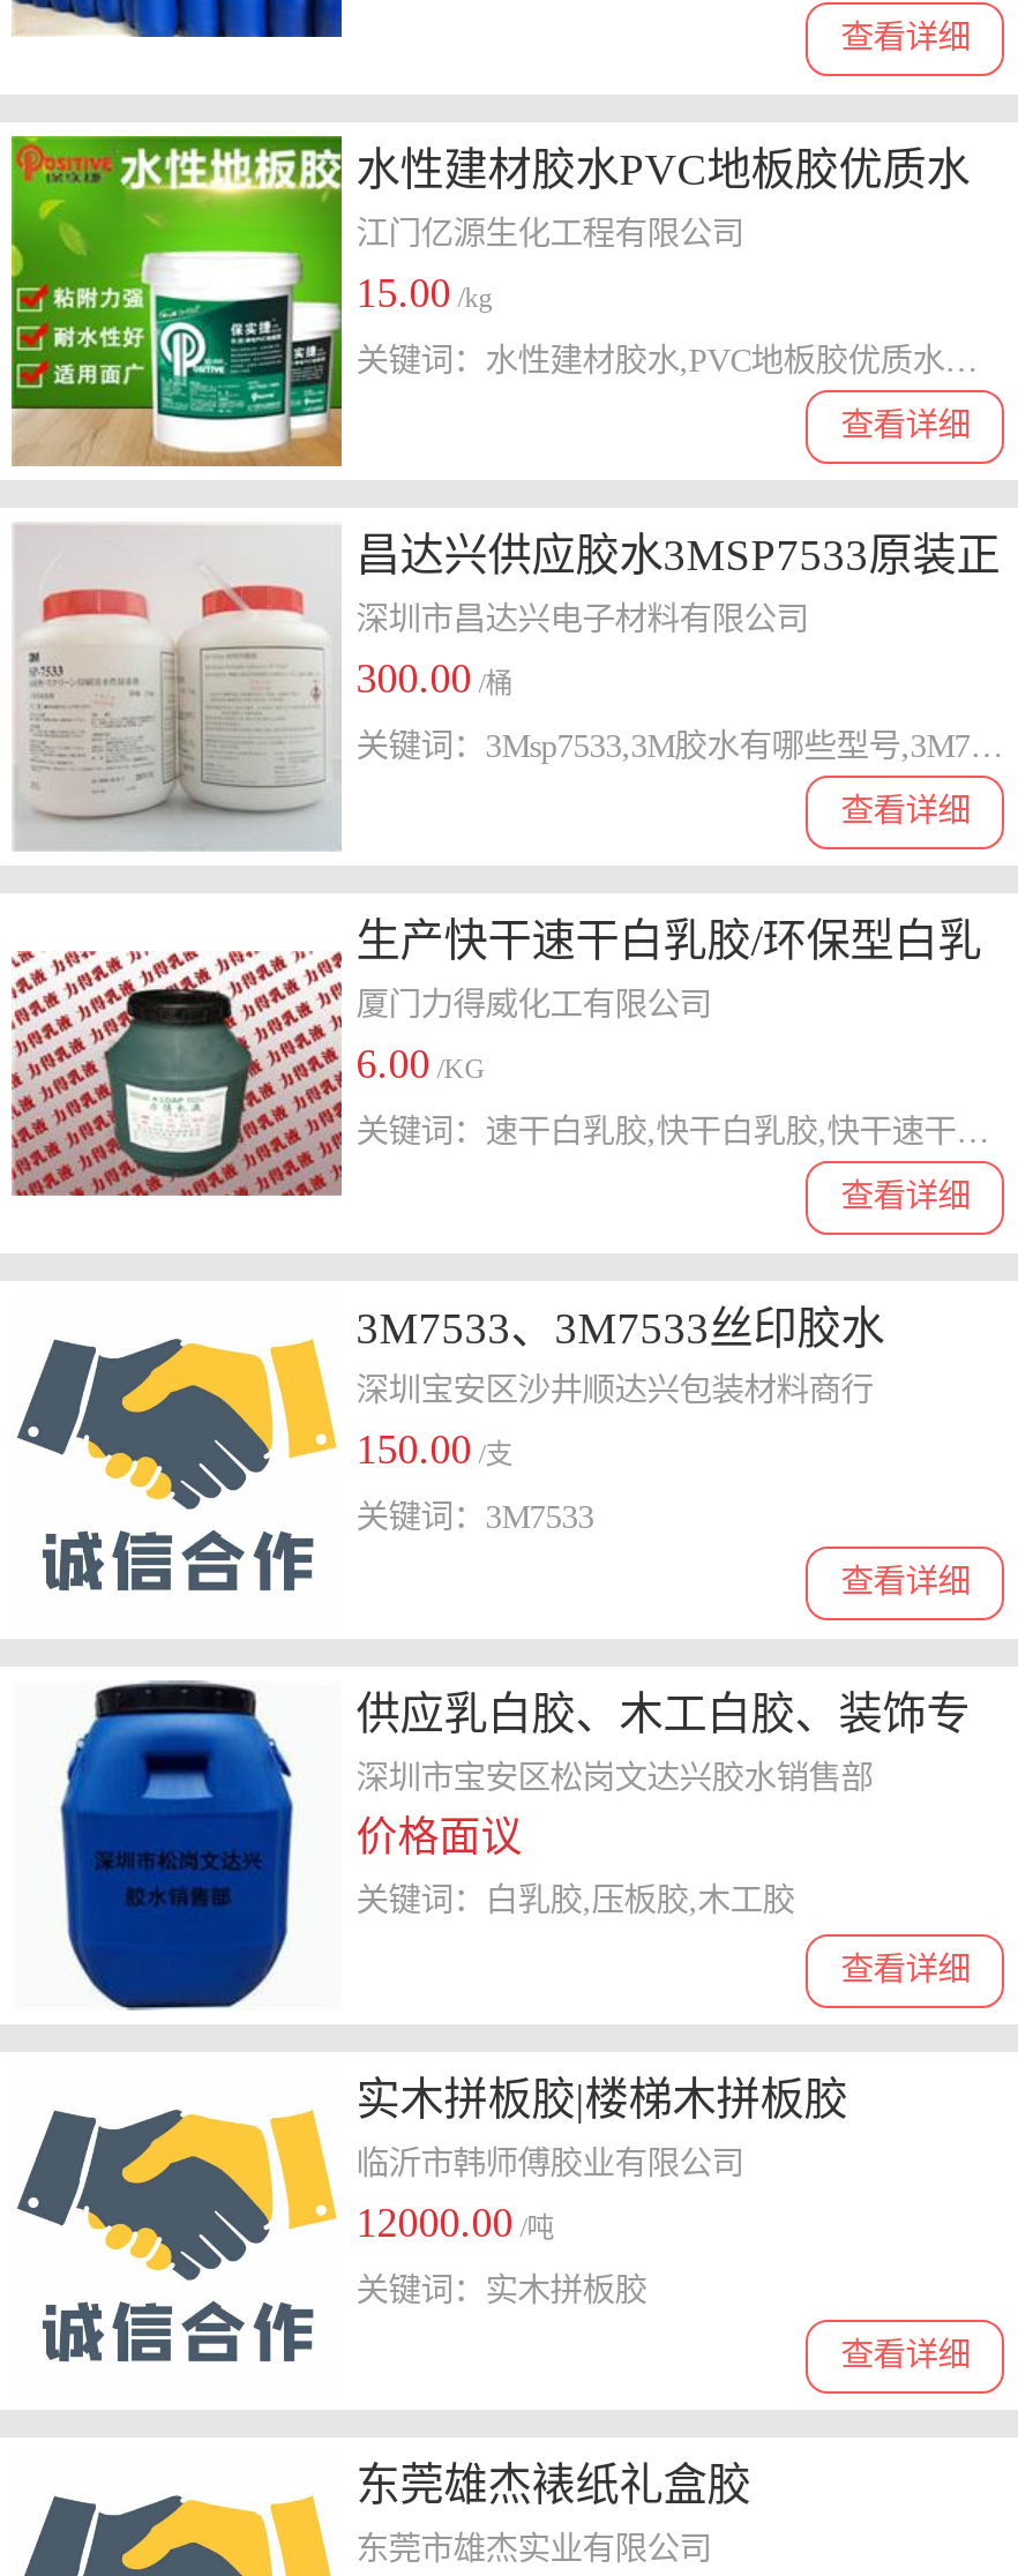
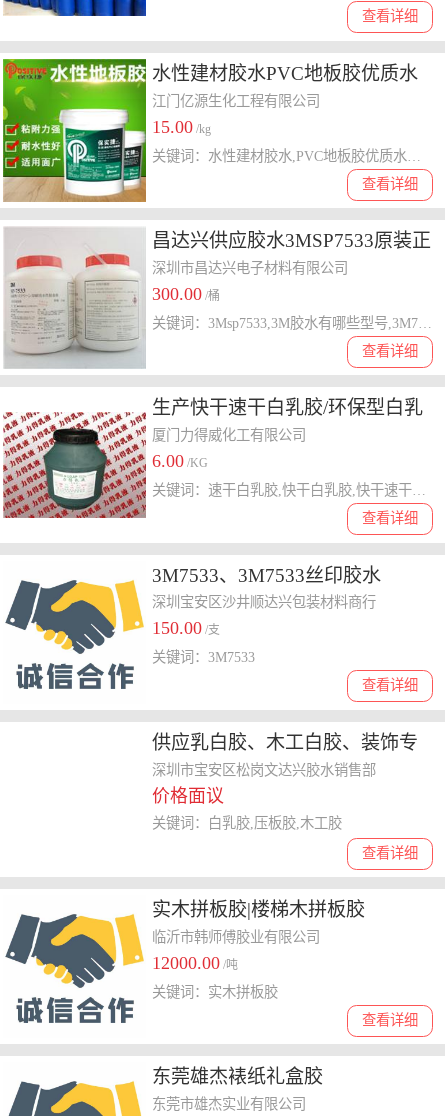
- [image]
